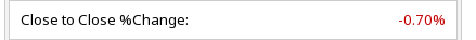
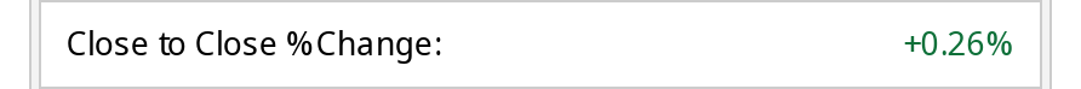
- -0.70%
+ +0.26%
